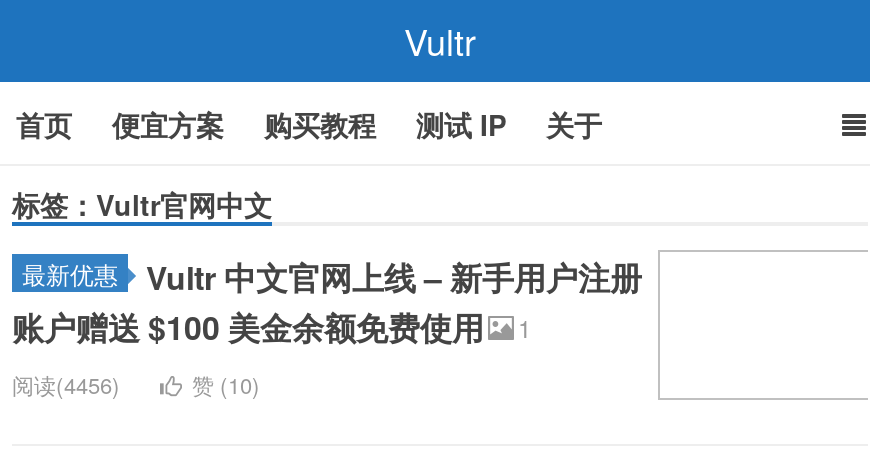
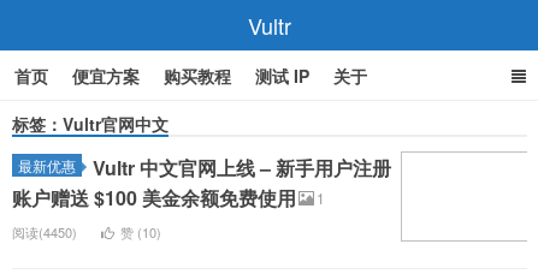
- 阅读(4456)
+ 阅读(4450)
